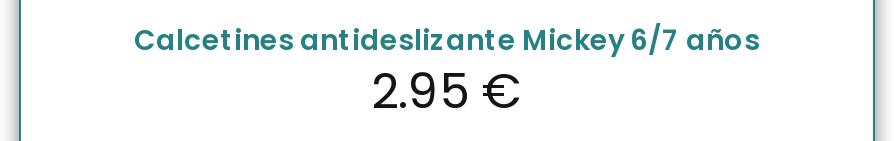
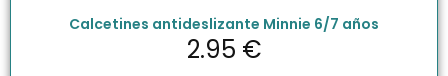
- Calcetines antideslizante Mickey 6/7 años
+ Calcetines antideslizante Minnie 6/7 años
